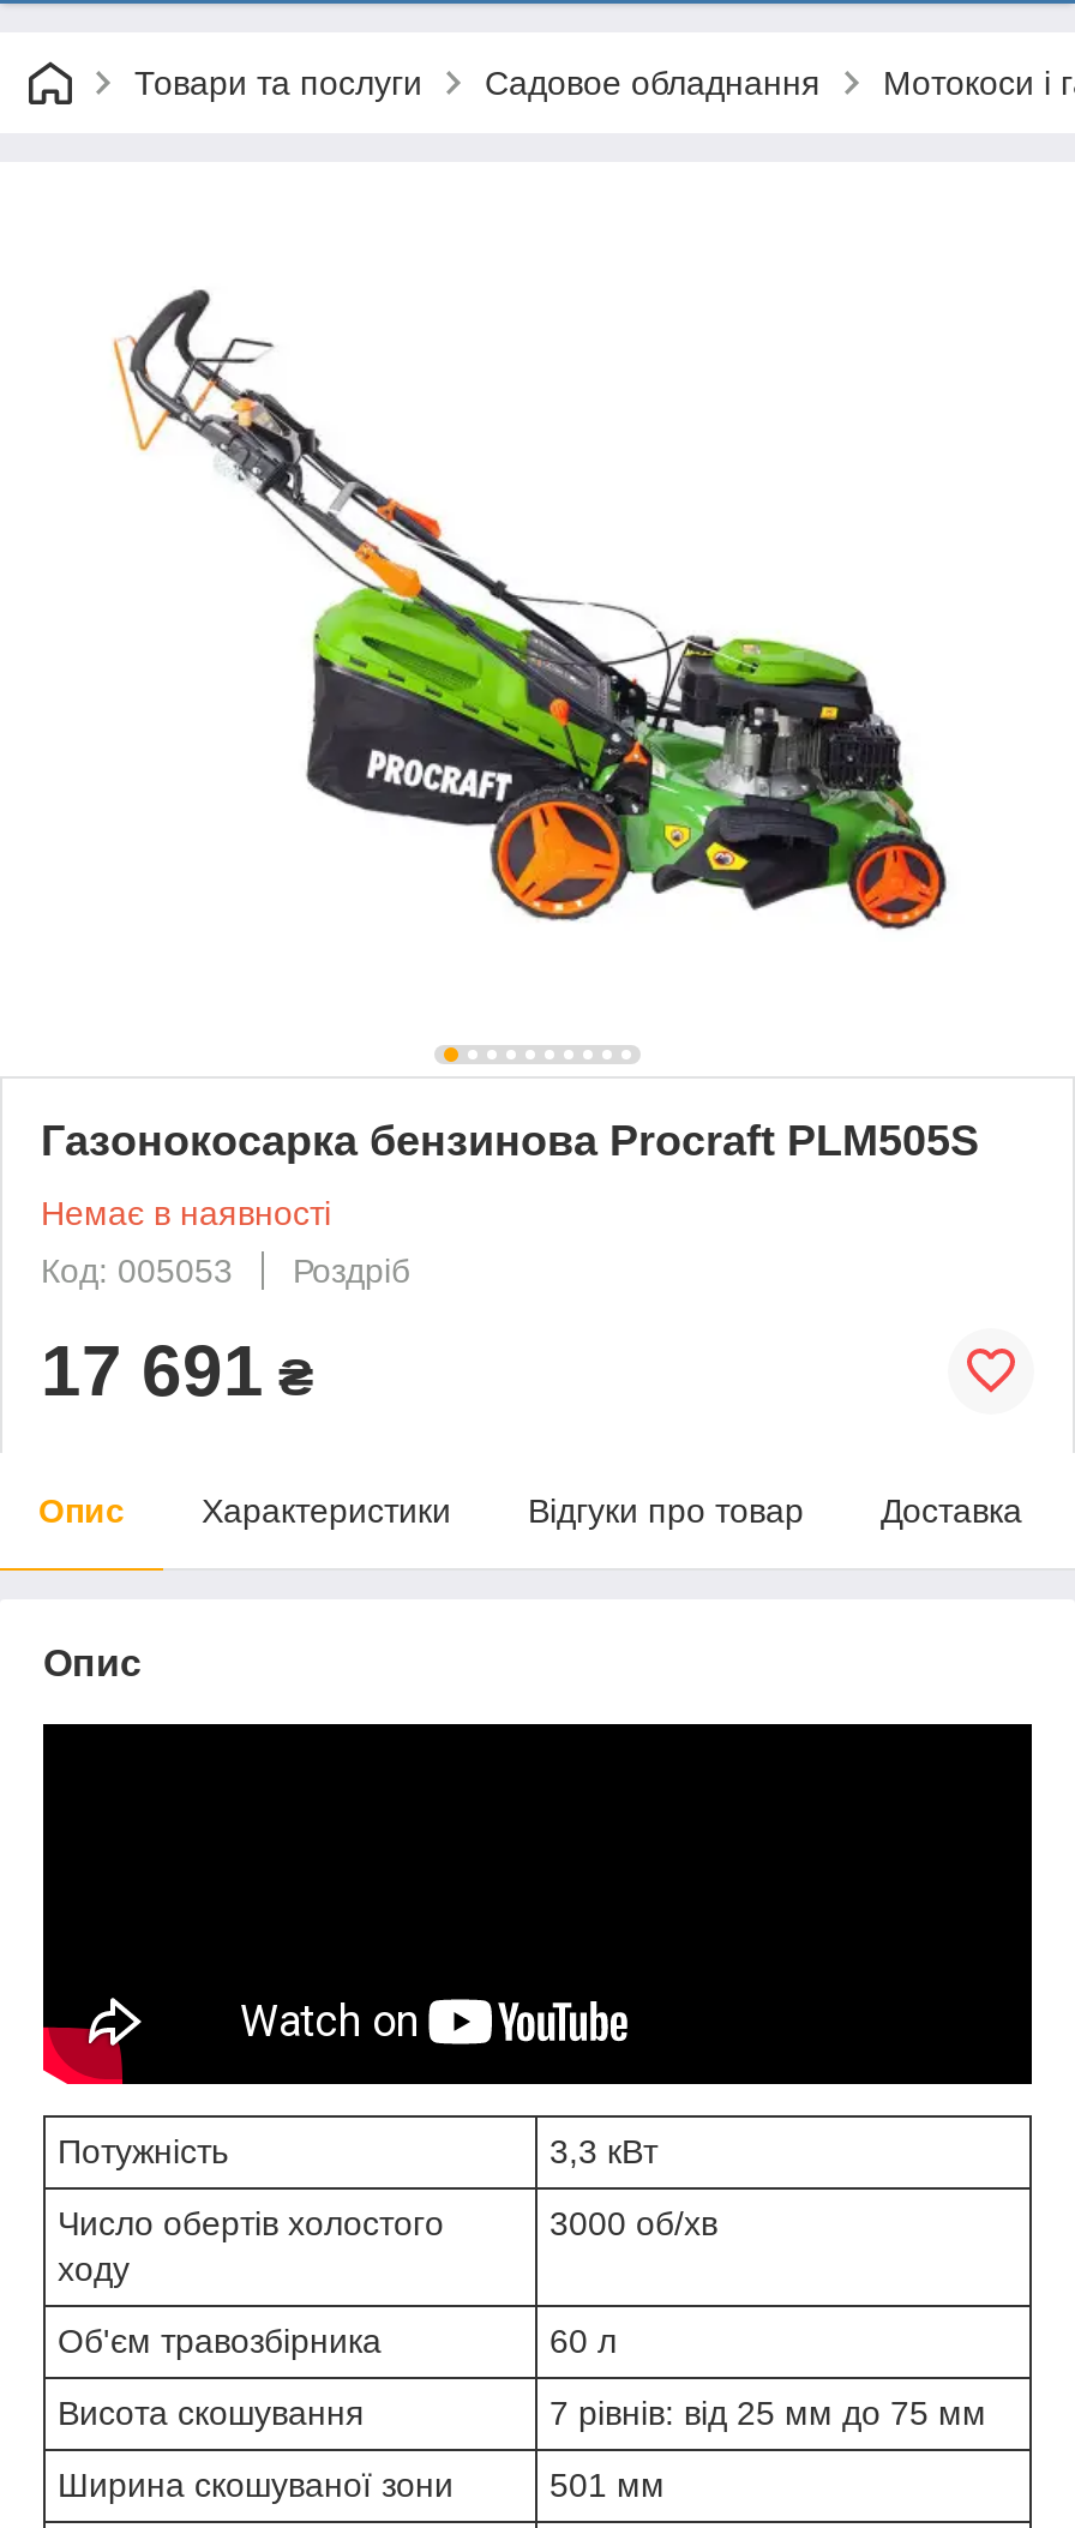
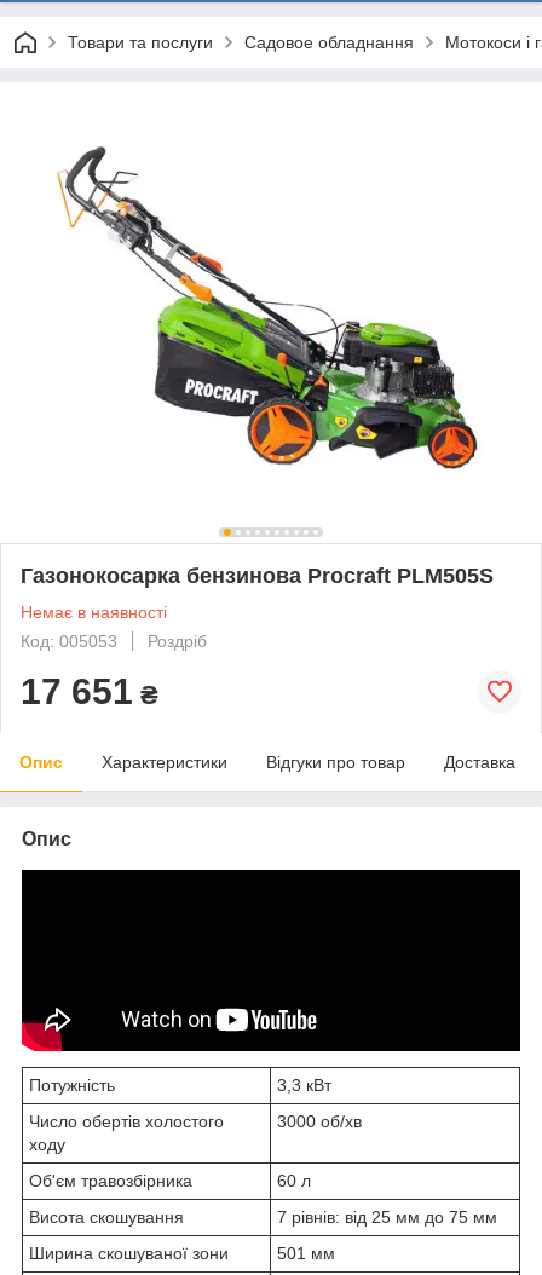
- 17 691 ₴
+ 17 651 ₴
